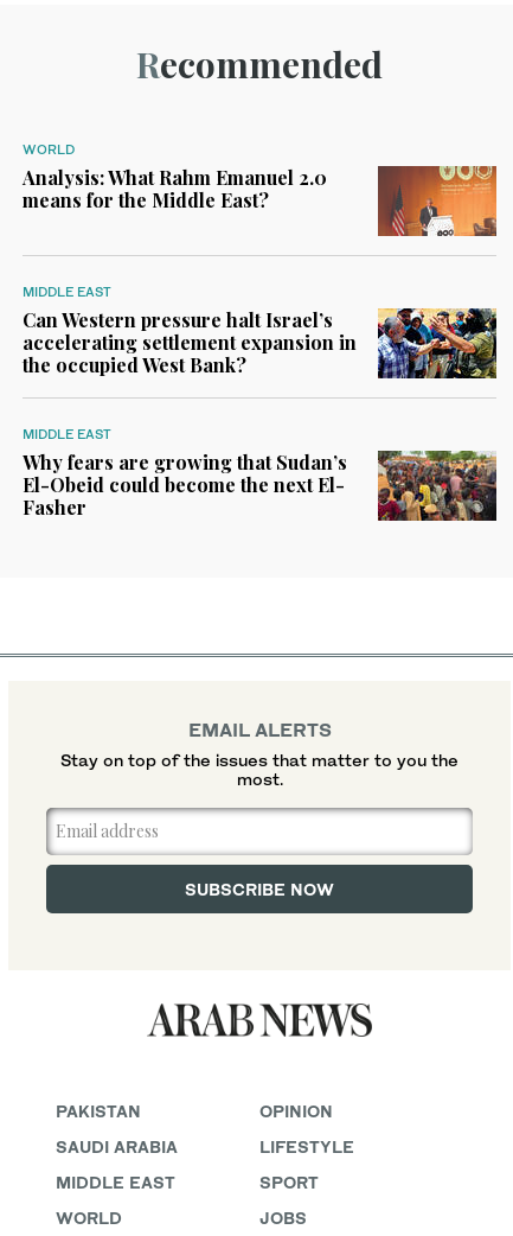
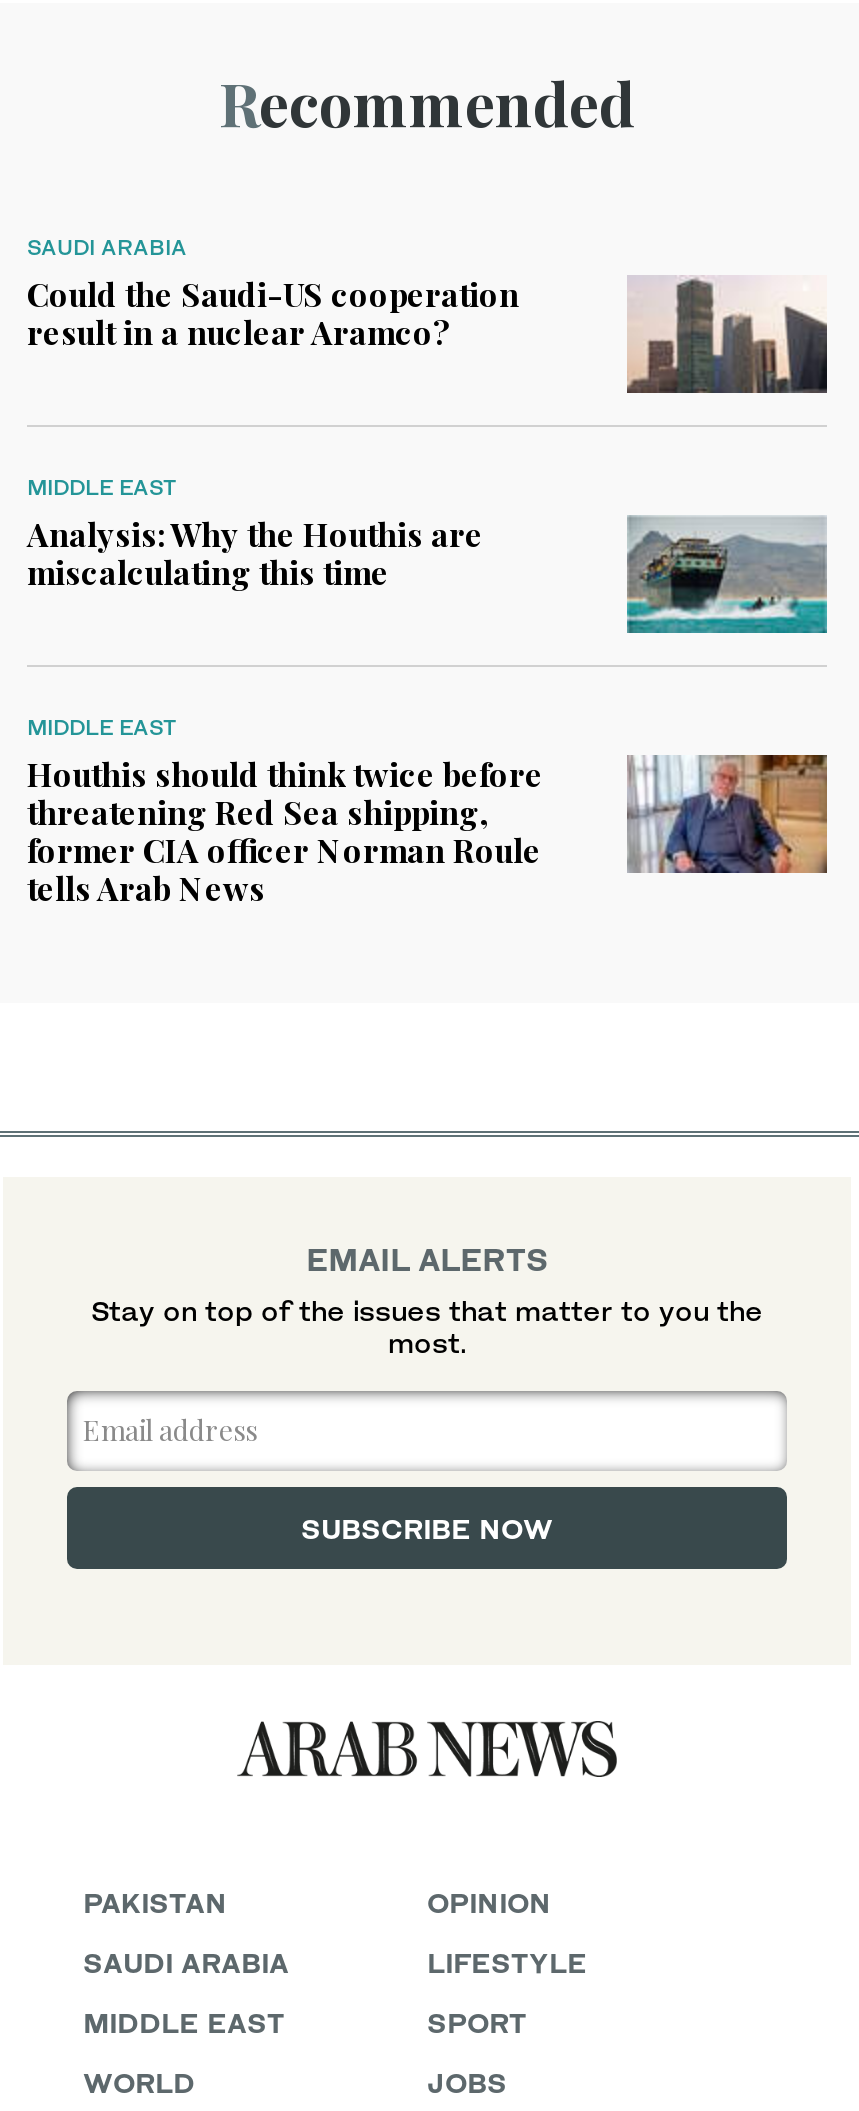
- WORLD
- Analysis: What Rahm Emanuel 2.0
- means for the Middle East?
+ SAUDI ARABIA
+ Could the Saudi-US cooperation
+ result in a nuclear Aramco?

- [image]
+ [image]

- Can Western pressure halt Israel’s
- accelerating settlement expansion in
- the occupied West Bank?
+ Analysis: Why the Houthis are
+ miscalculating this time

- [image]
+ [image]

- Why fears are growing that Sudan’s
- El-Obeid could become the next El-
- Fasher
+ Houthis should think twice before
+ threatening Red Sea shipping,
+ former CIA officer Norman Roule
+ tells Arab News

- [image]
+ [image]
